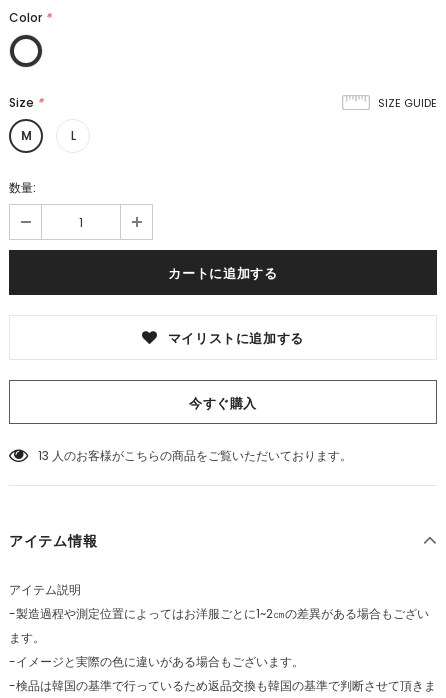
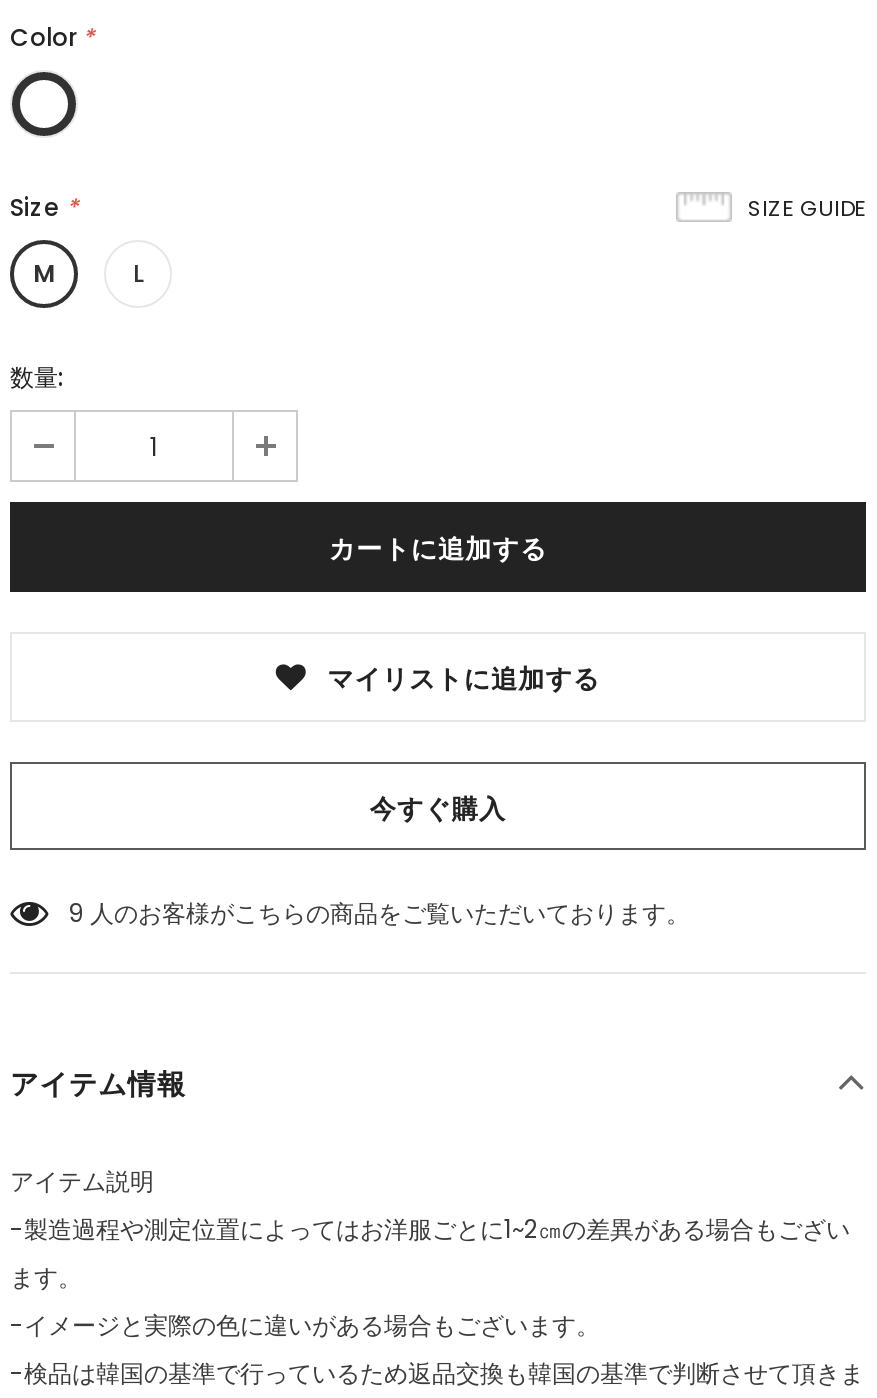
- 13 人のお客様がこちらの商品をご覧いただいております。
+ 9 人のお客様がこちらの商品をご覧いただいております。
